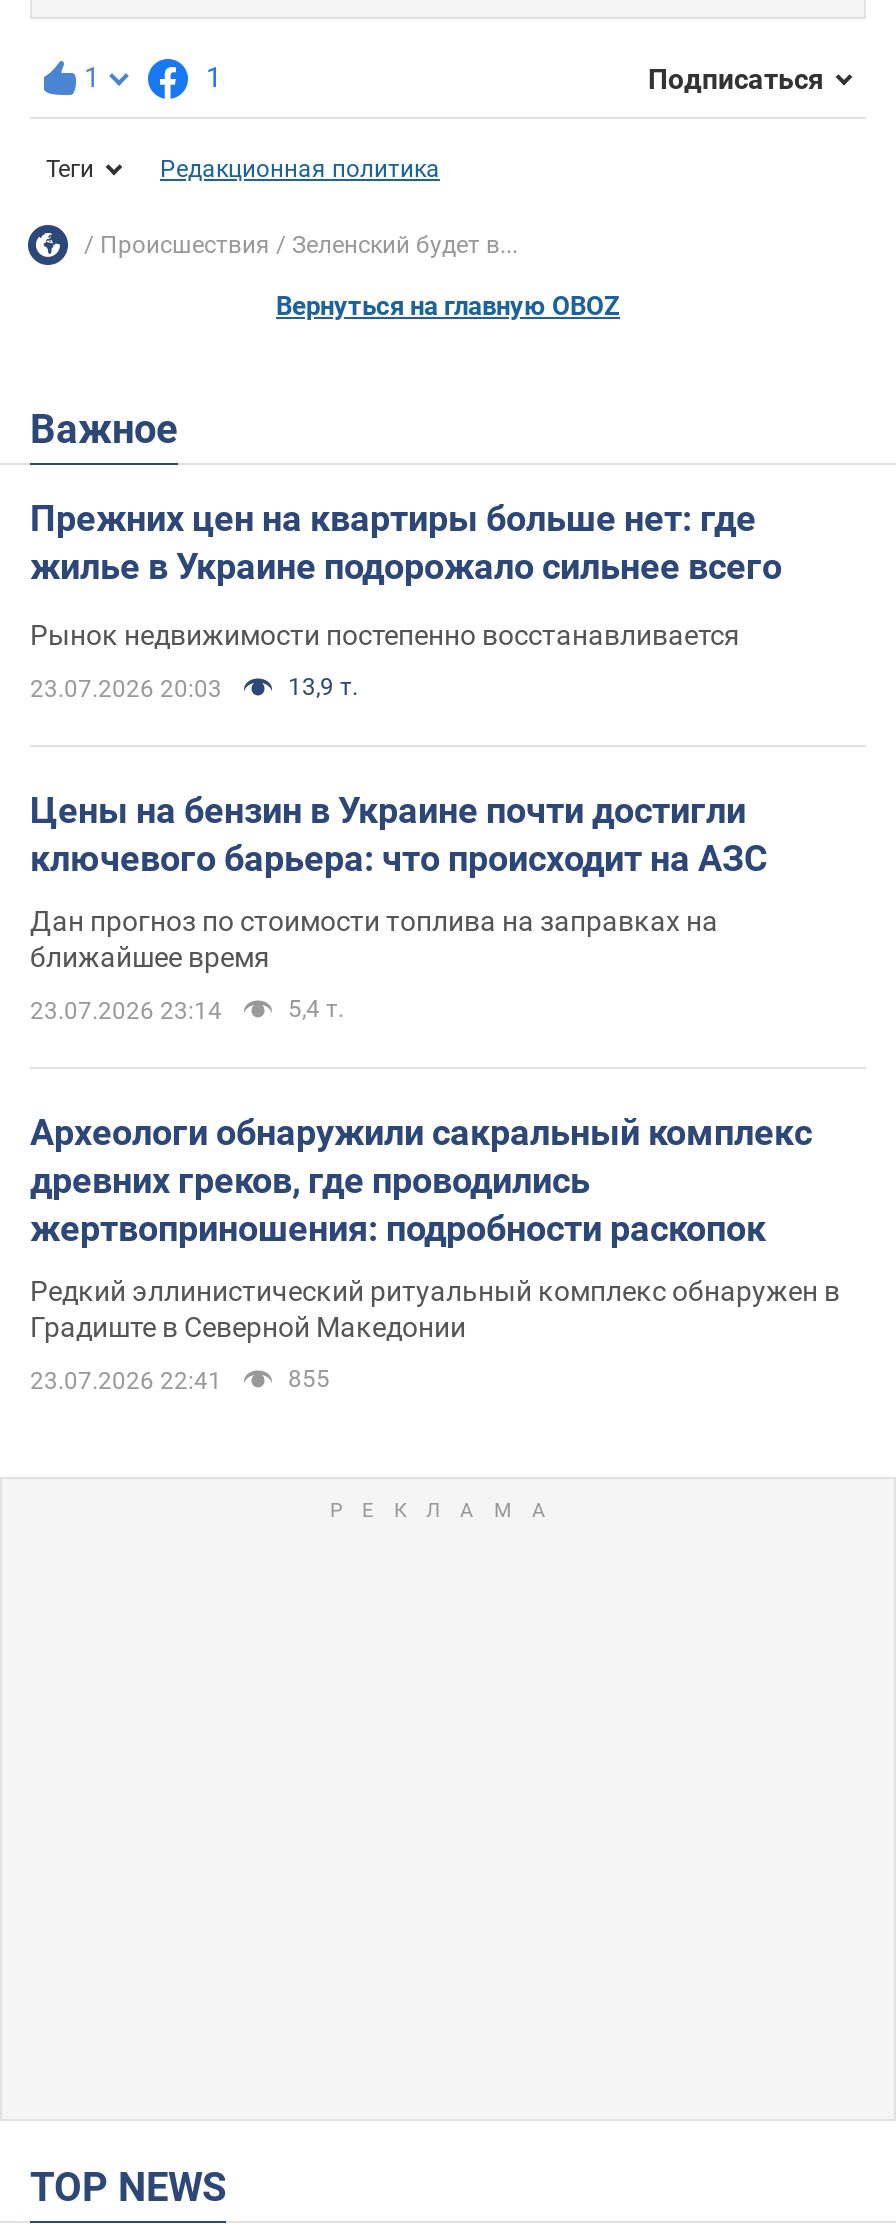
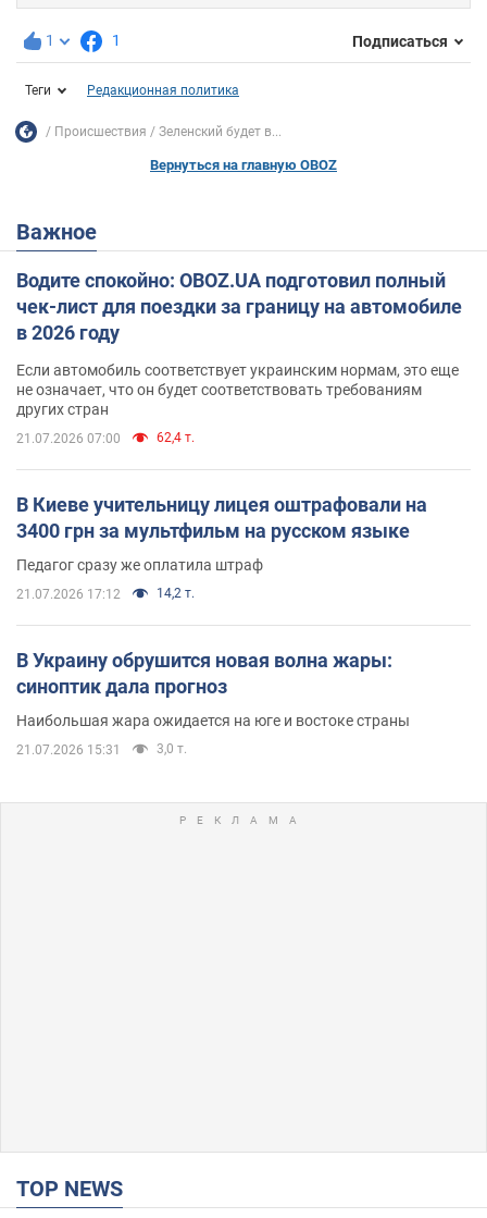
- Прежних цен на квартиры больше нет: где
- жилье в Украине подорожало сильнее всего
+ Водите спокойно: OBOZ.UA подготовил полный
+ чек-лист для поездки за границу на автомобиле
+ в 2026 году

- Рынок недвижимости постепенно восстанавливается
+ Если автомобиль соответствует украинским нормам, это еще
+ не означает, что он будет соответствовать требованиям
+ других стран

- 23.07.2026 20:03
- 13,9 т.
+ 21.07.2026 07:00
+ 62,4 т.

- Цены на бензин в Украине почти достигли
- ключевого барьера: что происходит на АЗС
+ В Киеве учительницу лицея оштрафовали на
+ 3400 грн за мультфильм на русском языке

- Дан прогноз по стоимости топлива на заправках на
- ближайшее время
+ Педагог сразу же оплатила штраф

- 23.07.2026 23:14
- 5,4 т.
+ 21.07.2026 17:12
+ 14,2 т.

- Археологи обнаружили сакральный комплекс
- древних греков, где проводились
- жертвоприношения: подробности раскопок
+ В Украину обрушится новая волна жары:
+ синоптик дала прогноз

- Редкий эллинистический ритуальный комплекс обнаружен в
- Градиште в Северной Македонии
+ Наибольшая жара ожидается на юге и востоке страны

- 23.07.2026 22:41
- 855
+ 21.07.2026 15:31
+ 3,0 т.
